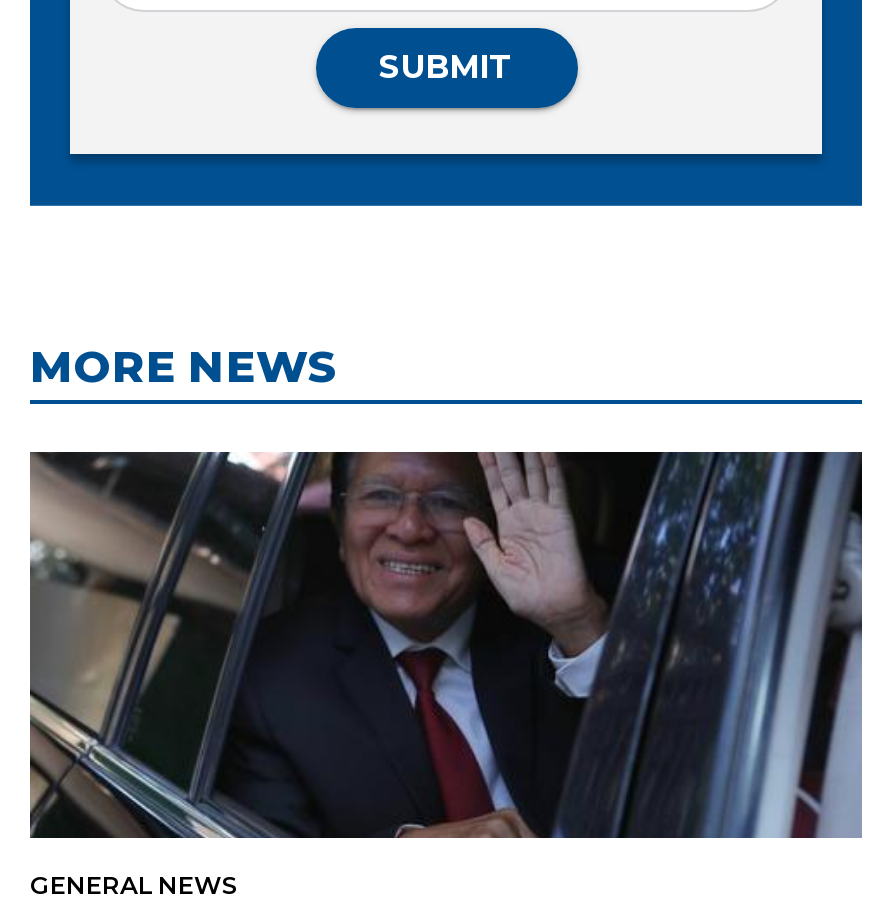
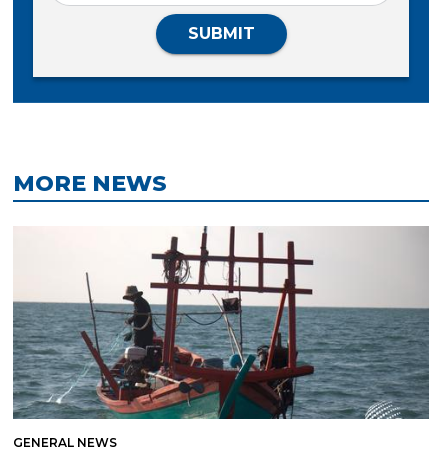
- [image]
+ [image]
